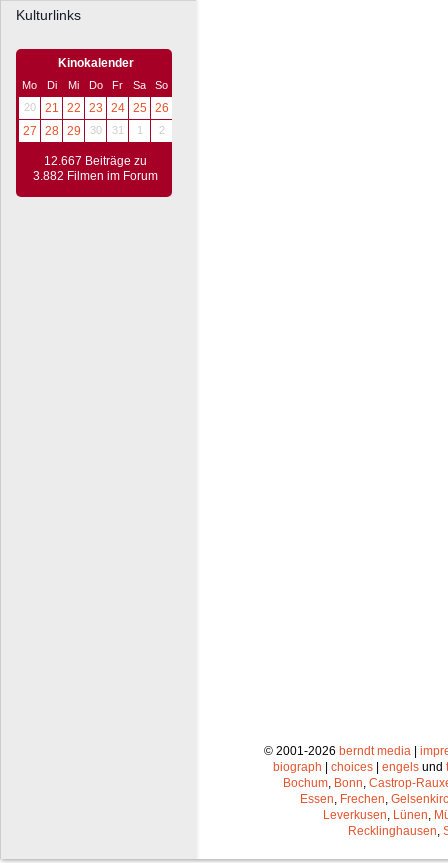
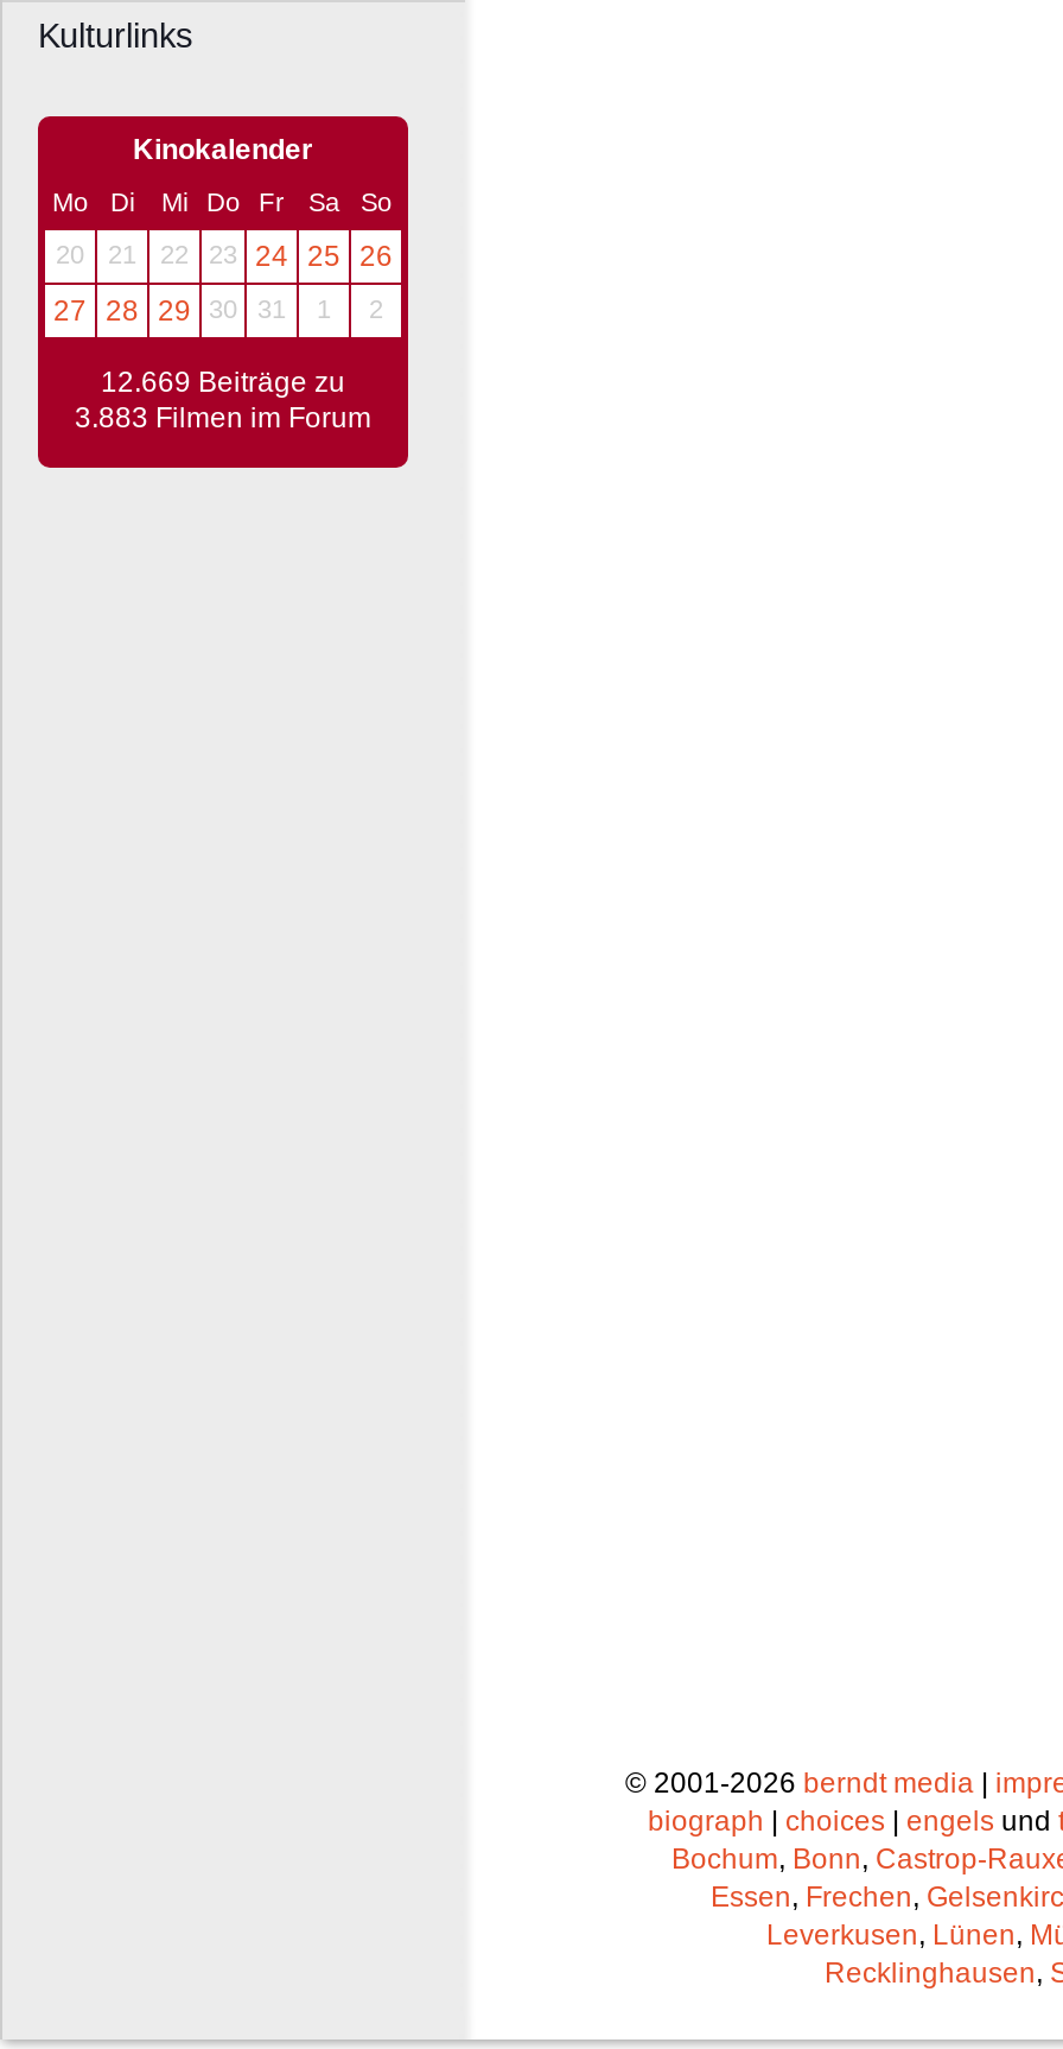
- 12.667 Beiträge zu
+ 12.669 Beiträge zu

- 3.882 Filmen im Forum
+ 3.883 Filmen im Forum
